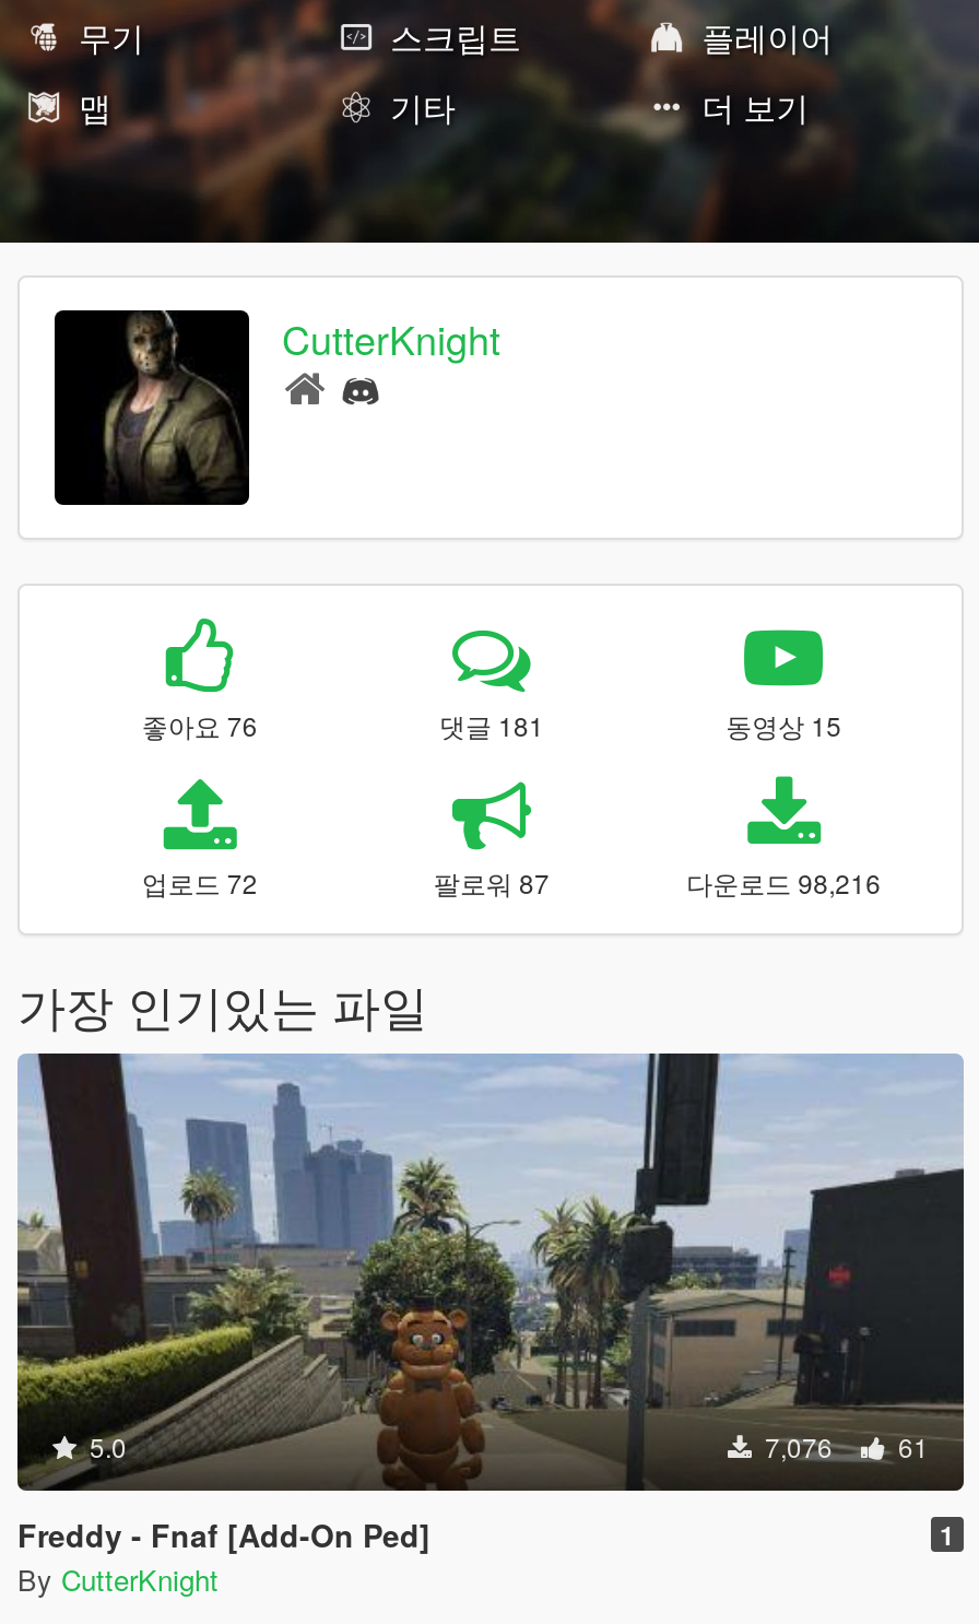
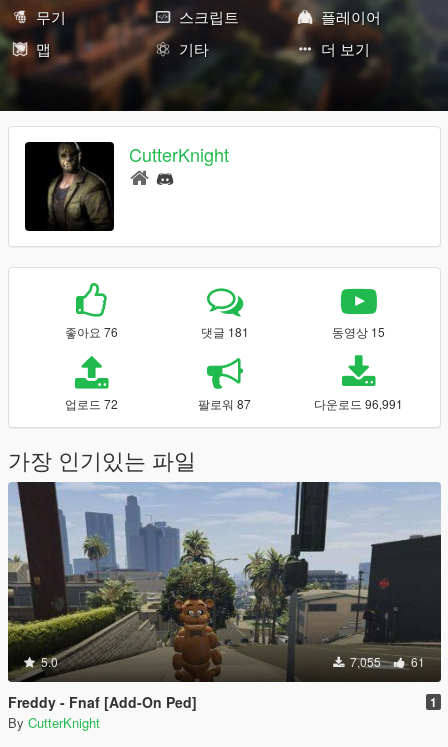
- 다운로드 98,216
+ 다운로드 96,991

- 7,076 61
+ 7,055 61
